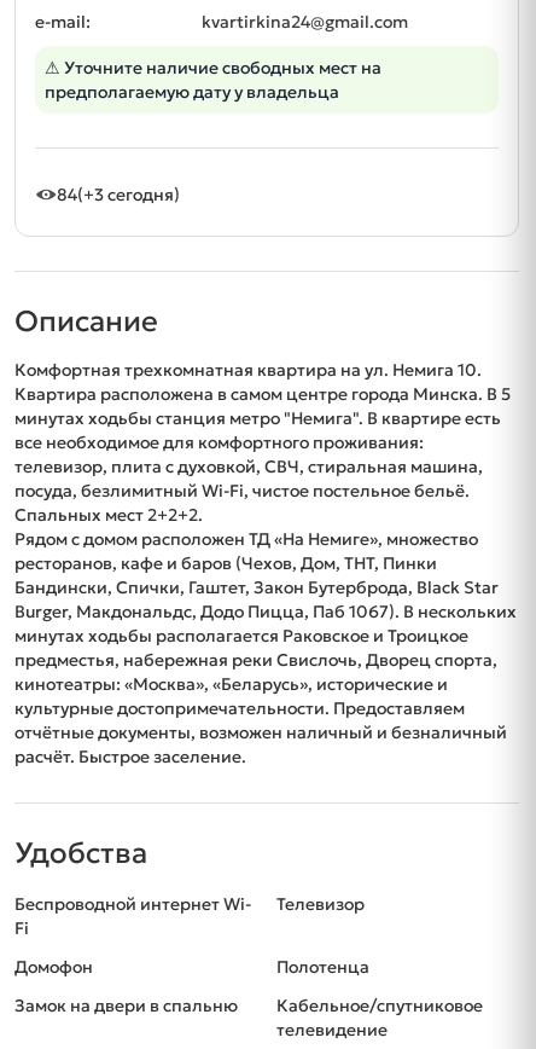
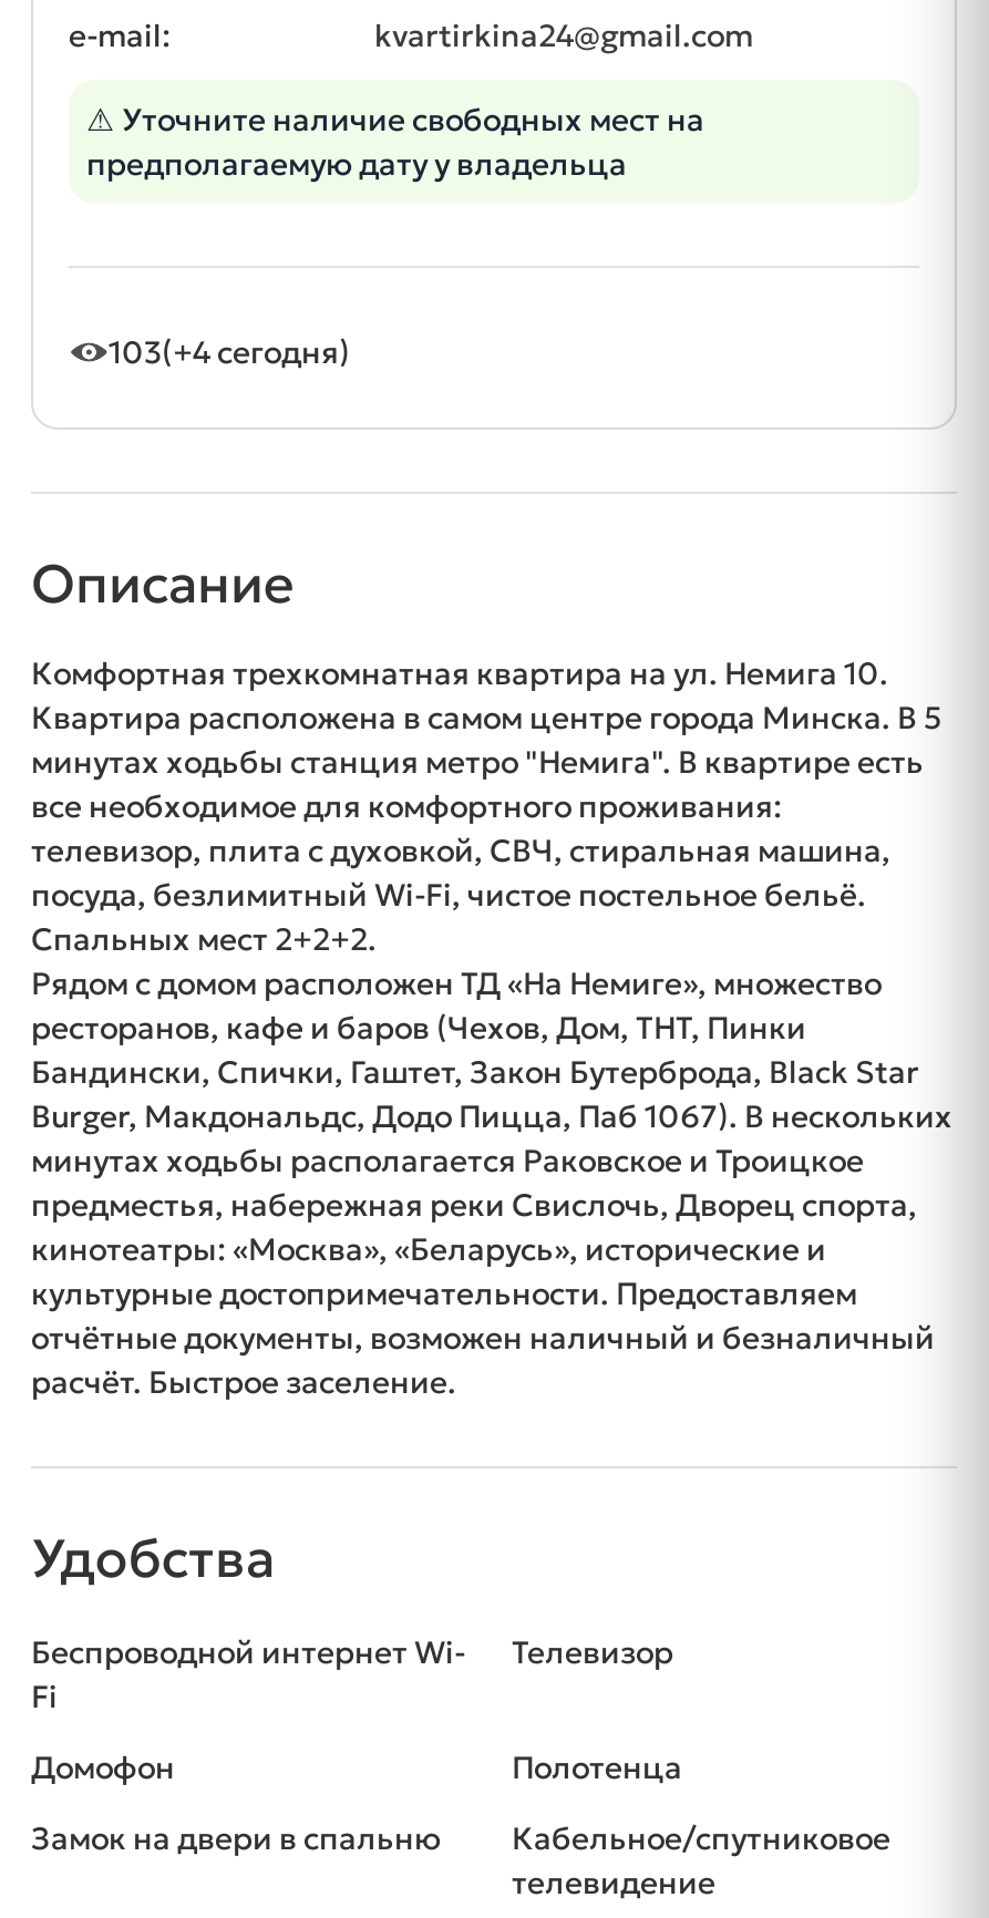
- 84(+3 сегодня)
+ 103(+4 сегодня)
